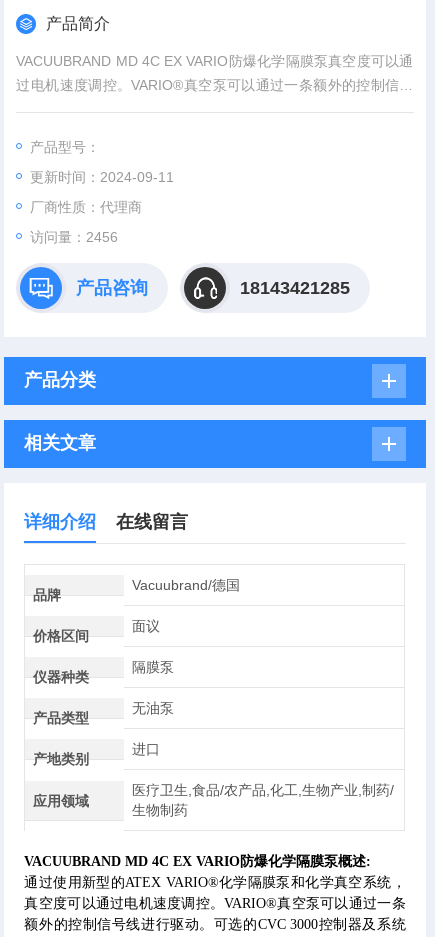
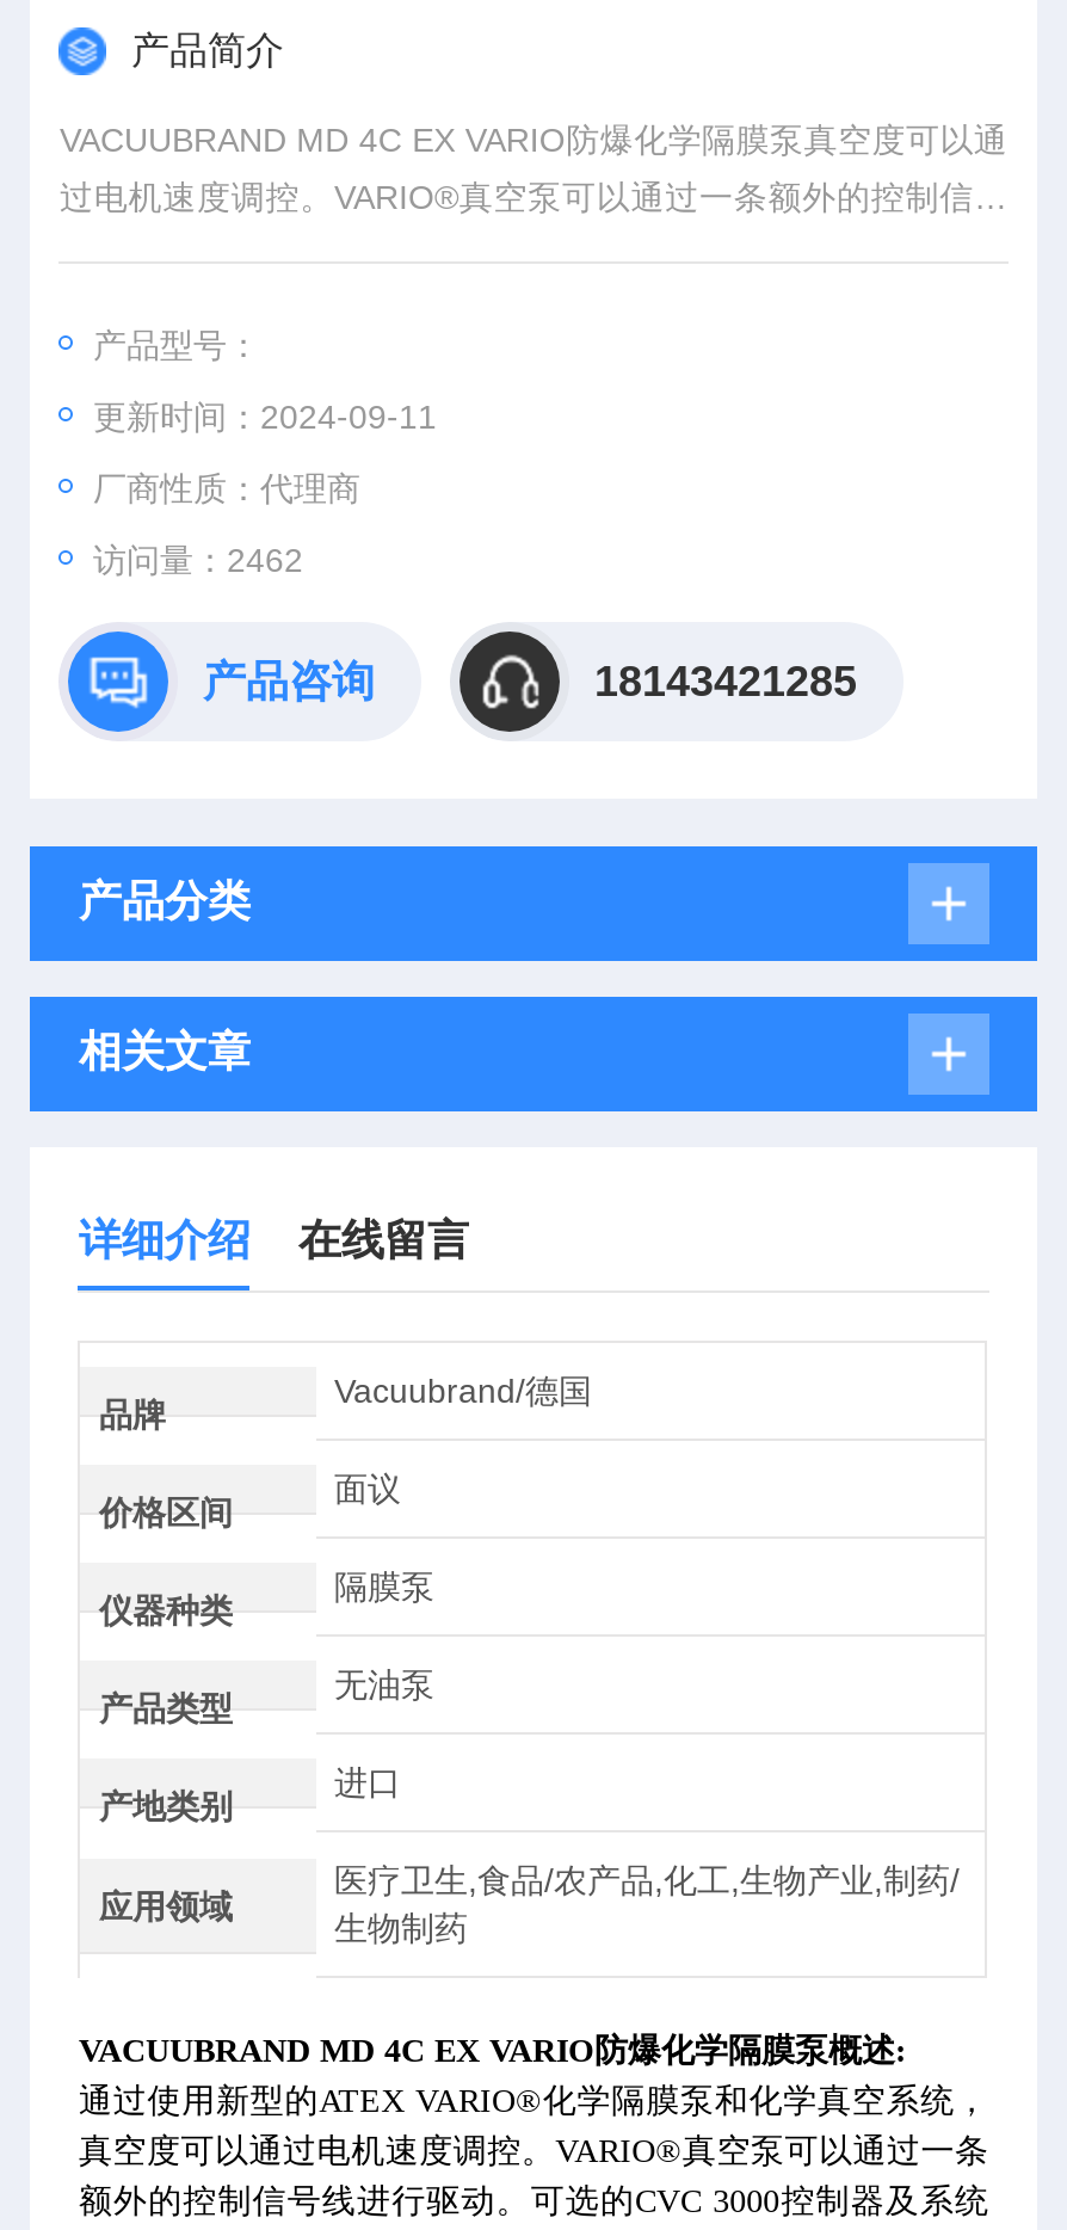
- 访问量：2456
+ 访问量：2462
